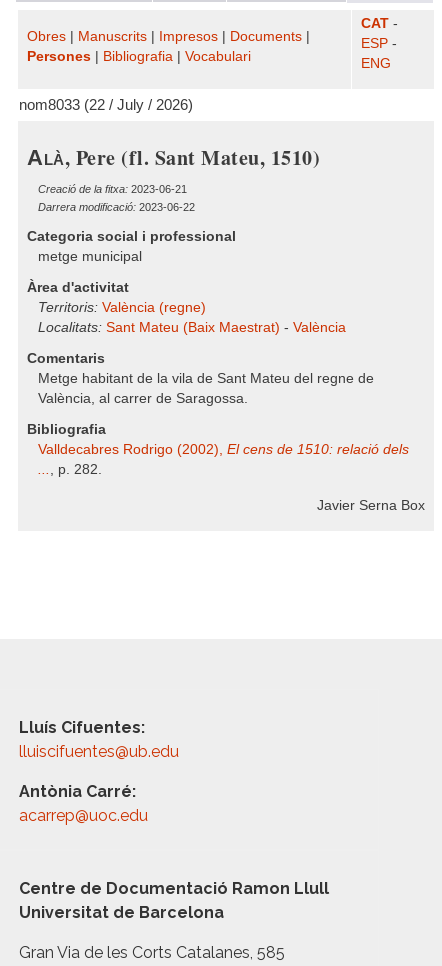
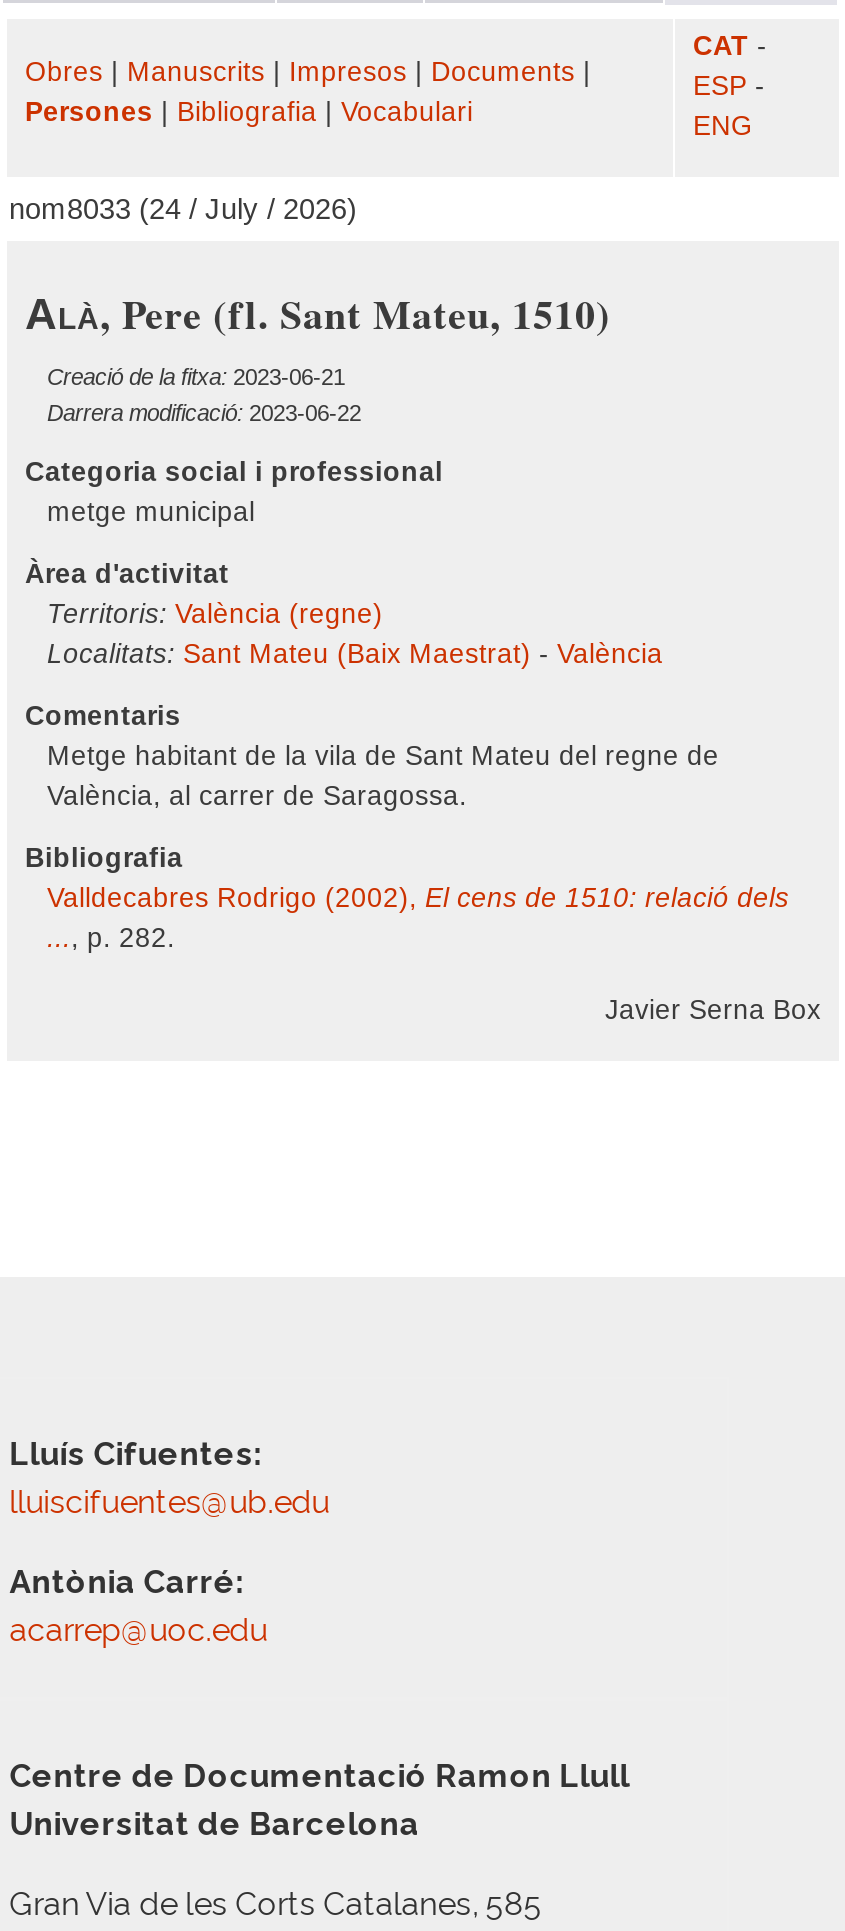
- nom8033 (22 / July / 2026)
+ nom8033 (24 / July / 2026)
